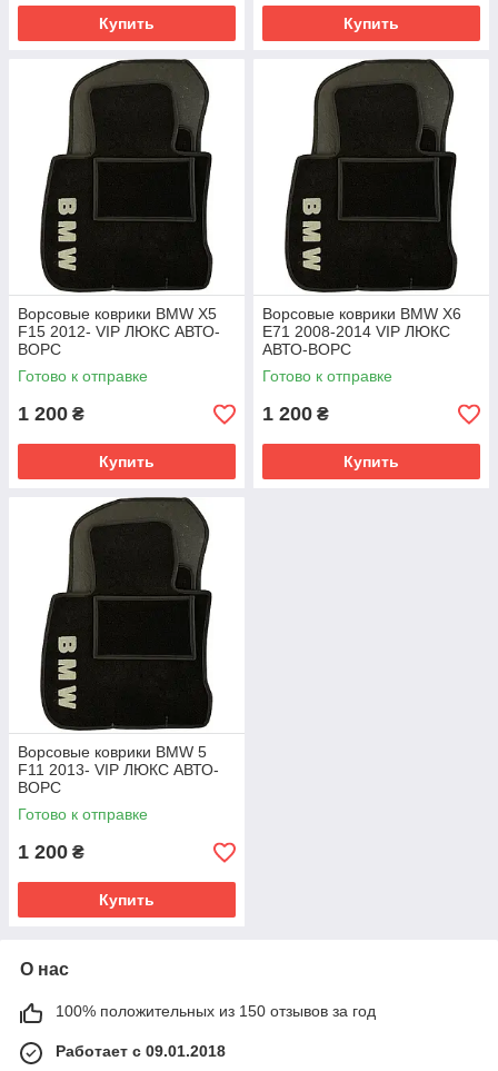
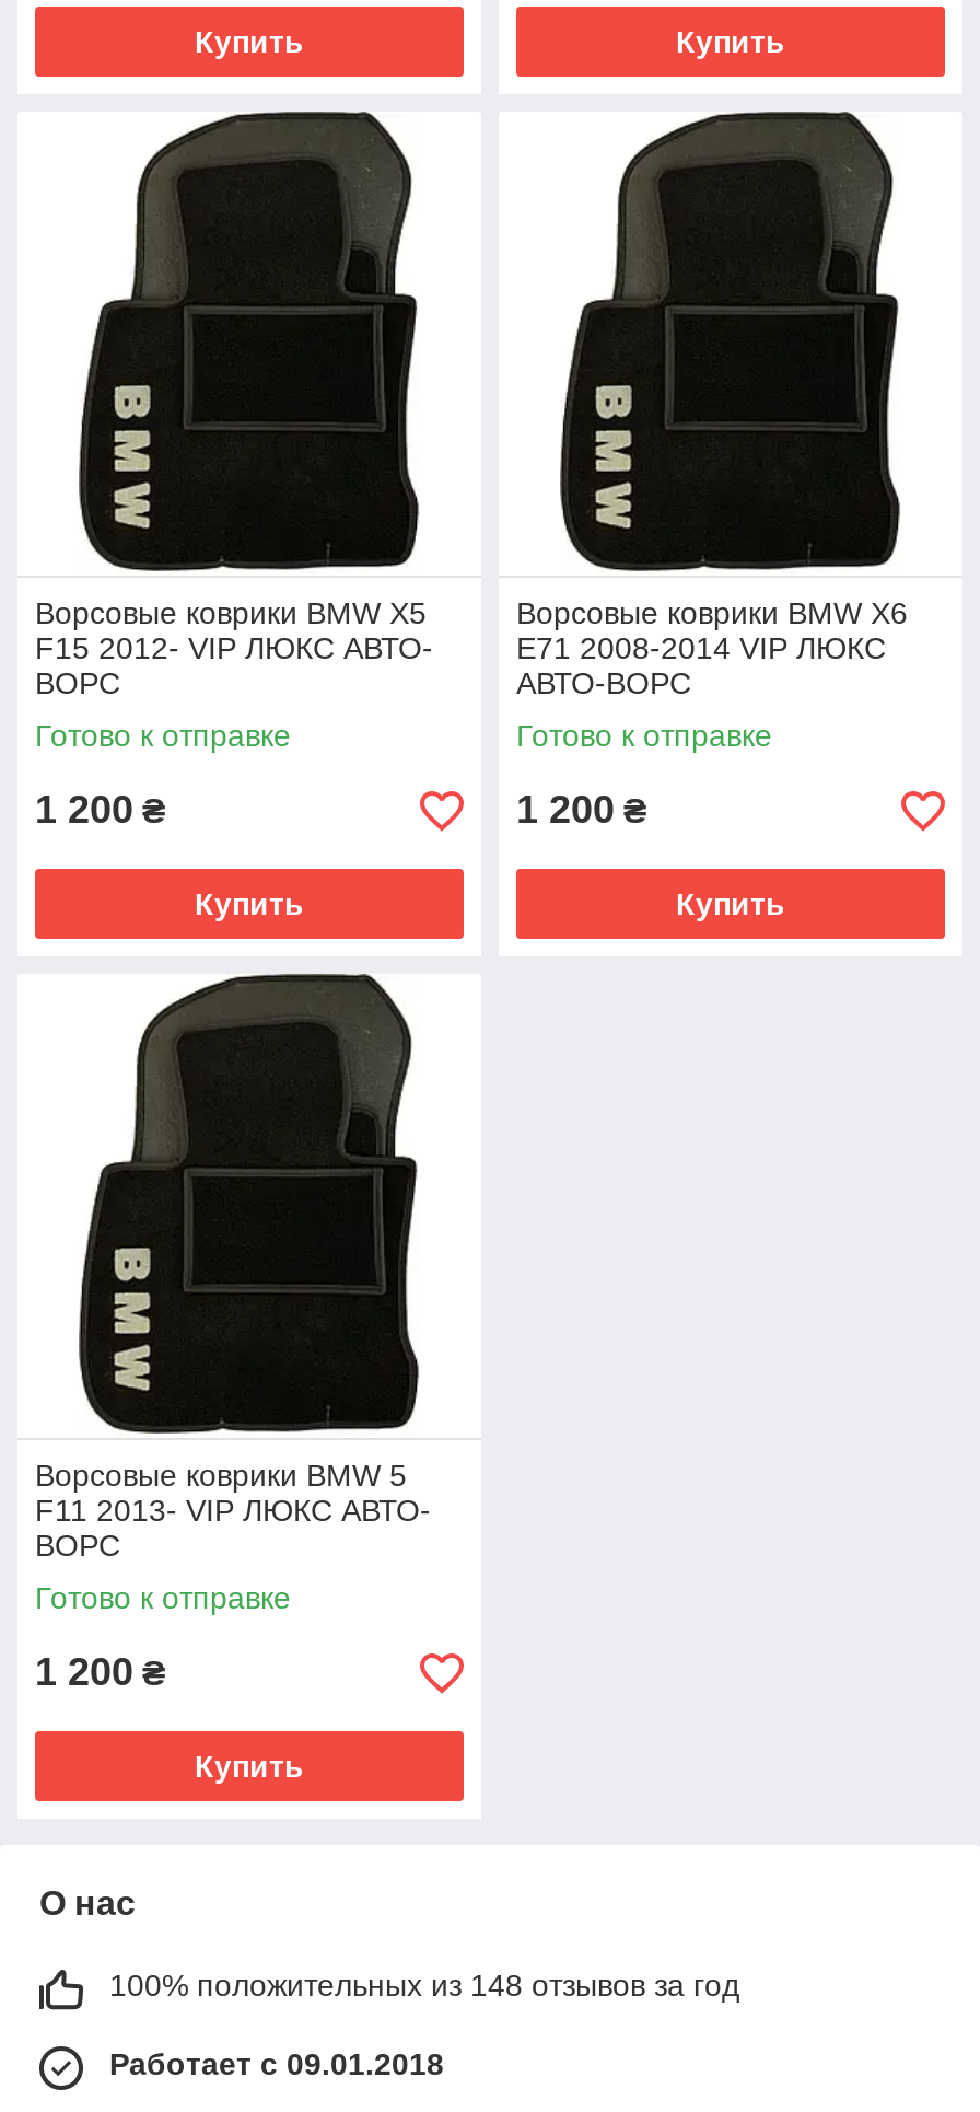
- 100% положительных из 150 отзывов за год
+ 100% положительных из 148 отзывов за год
